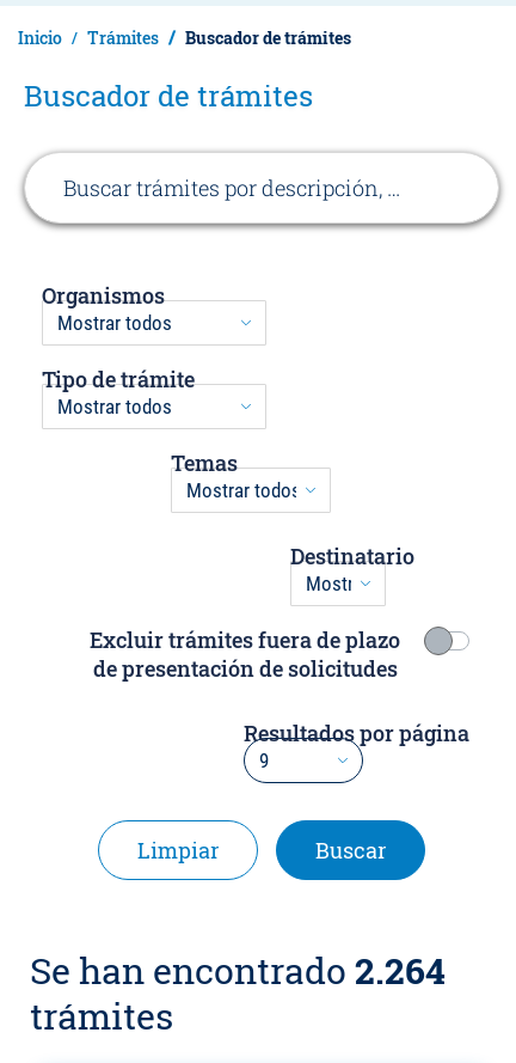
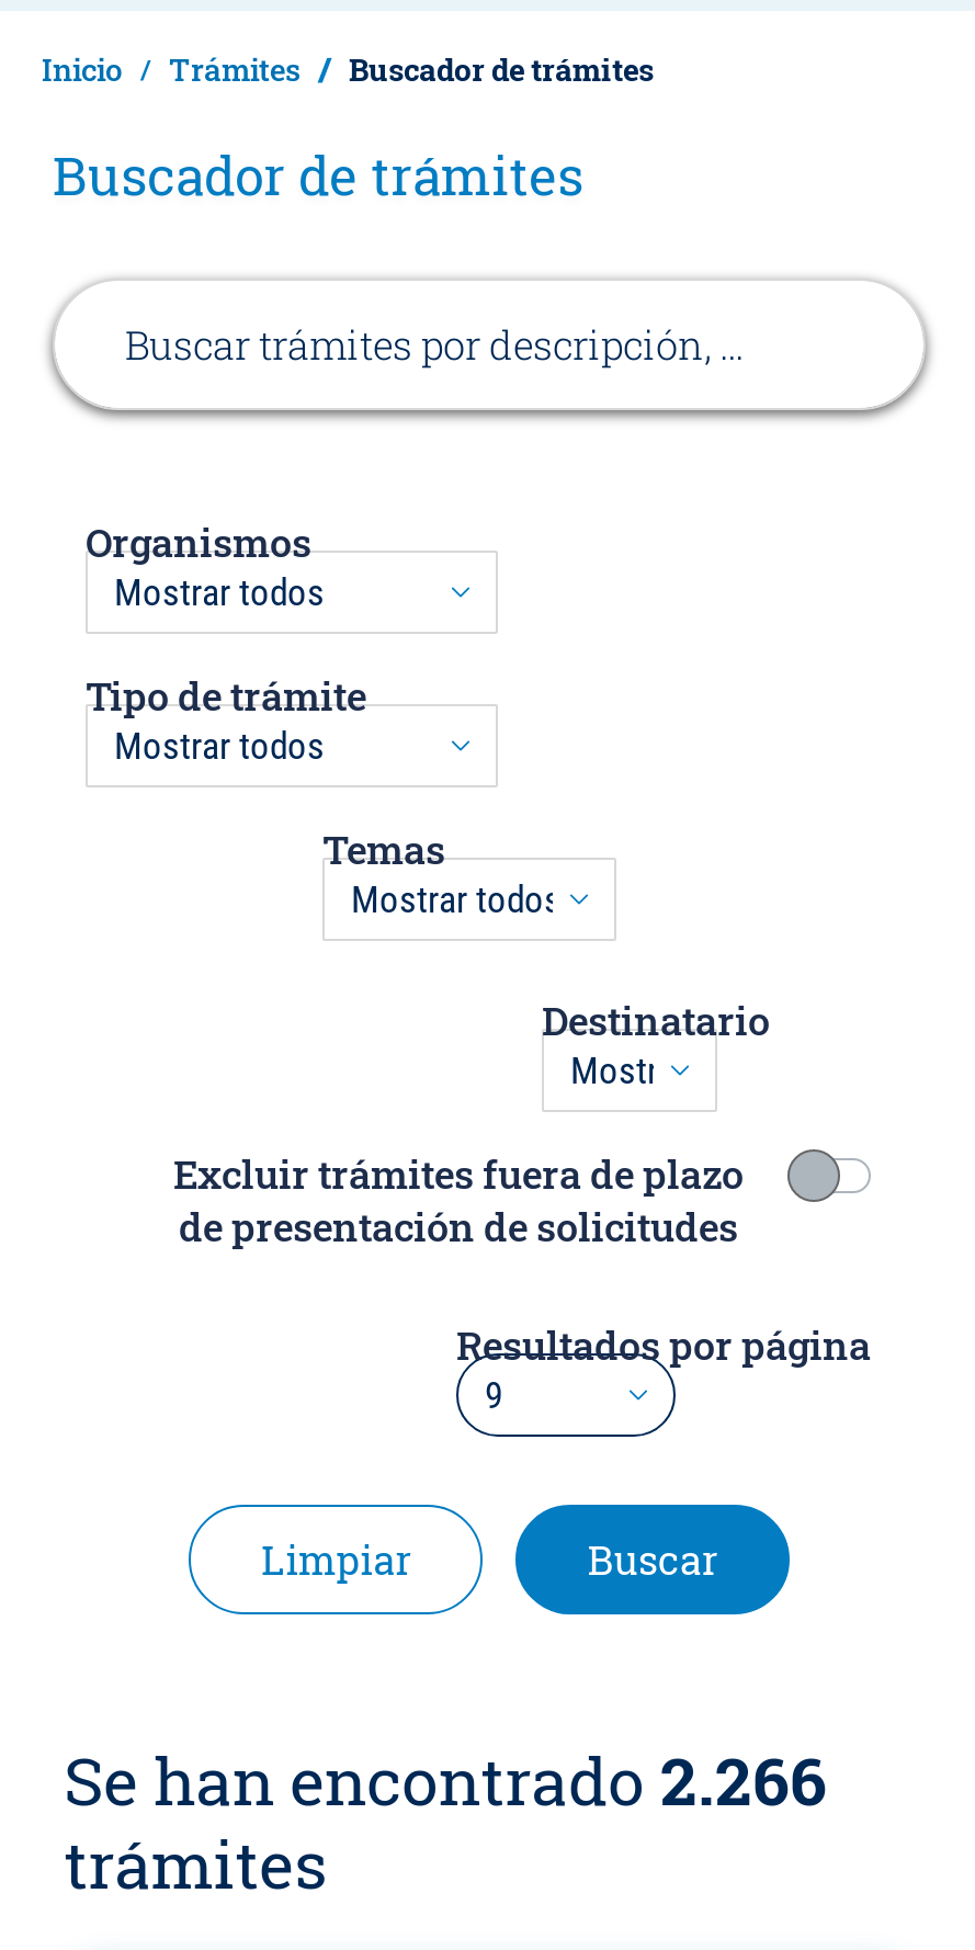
- Se han encontrado 2.264
+ Se han encontrado 2.266
